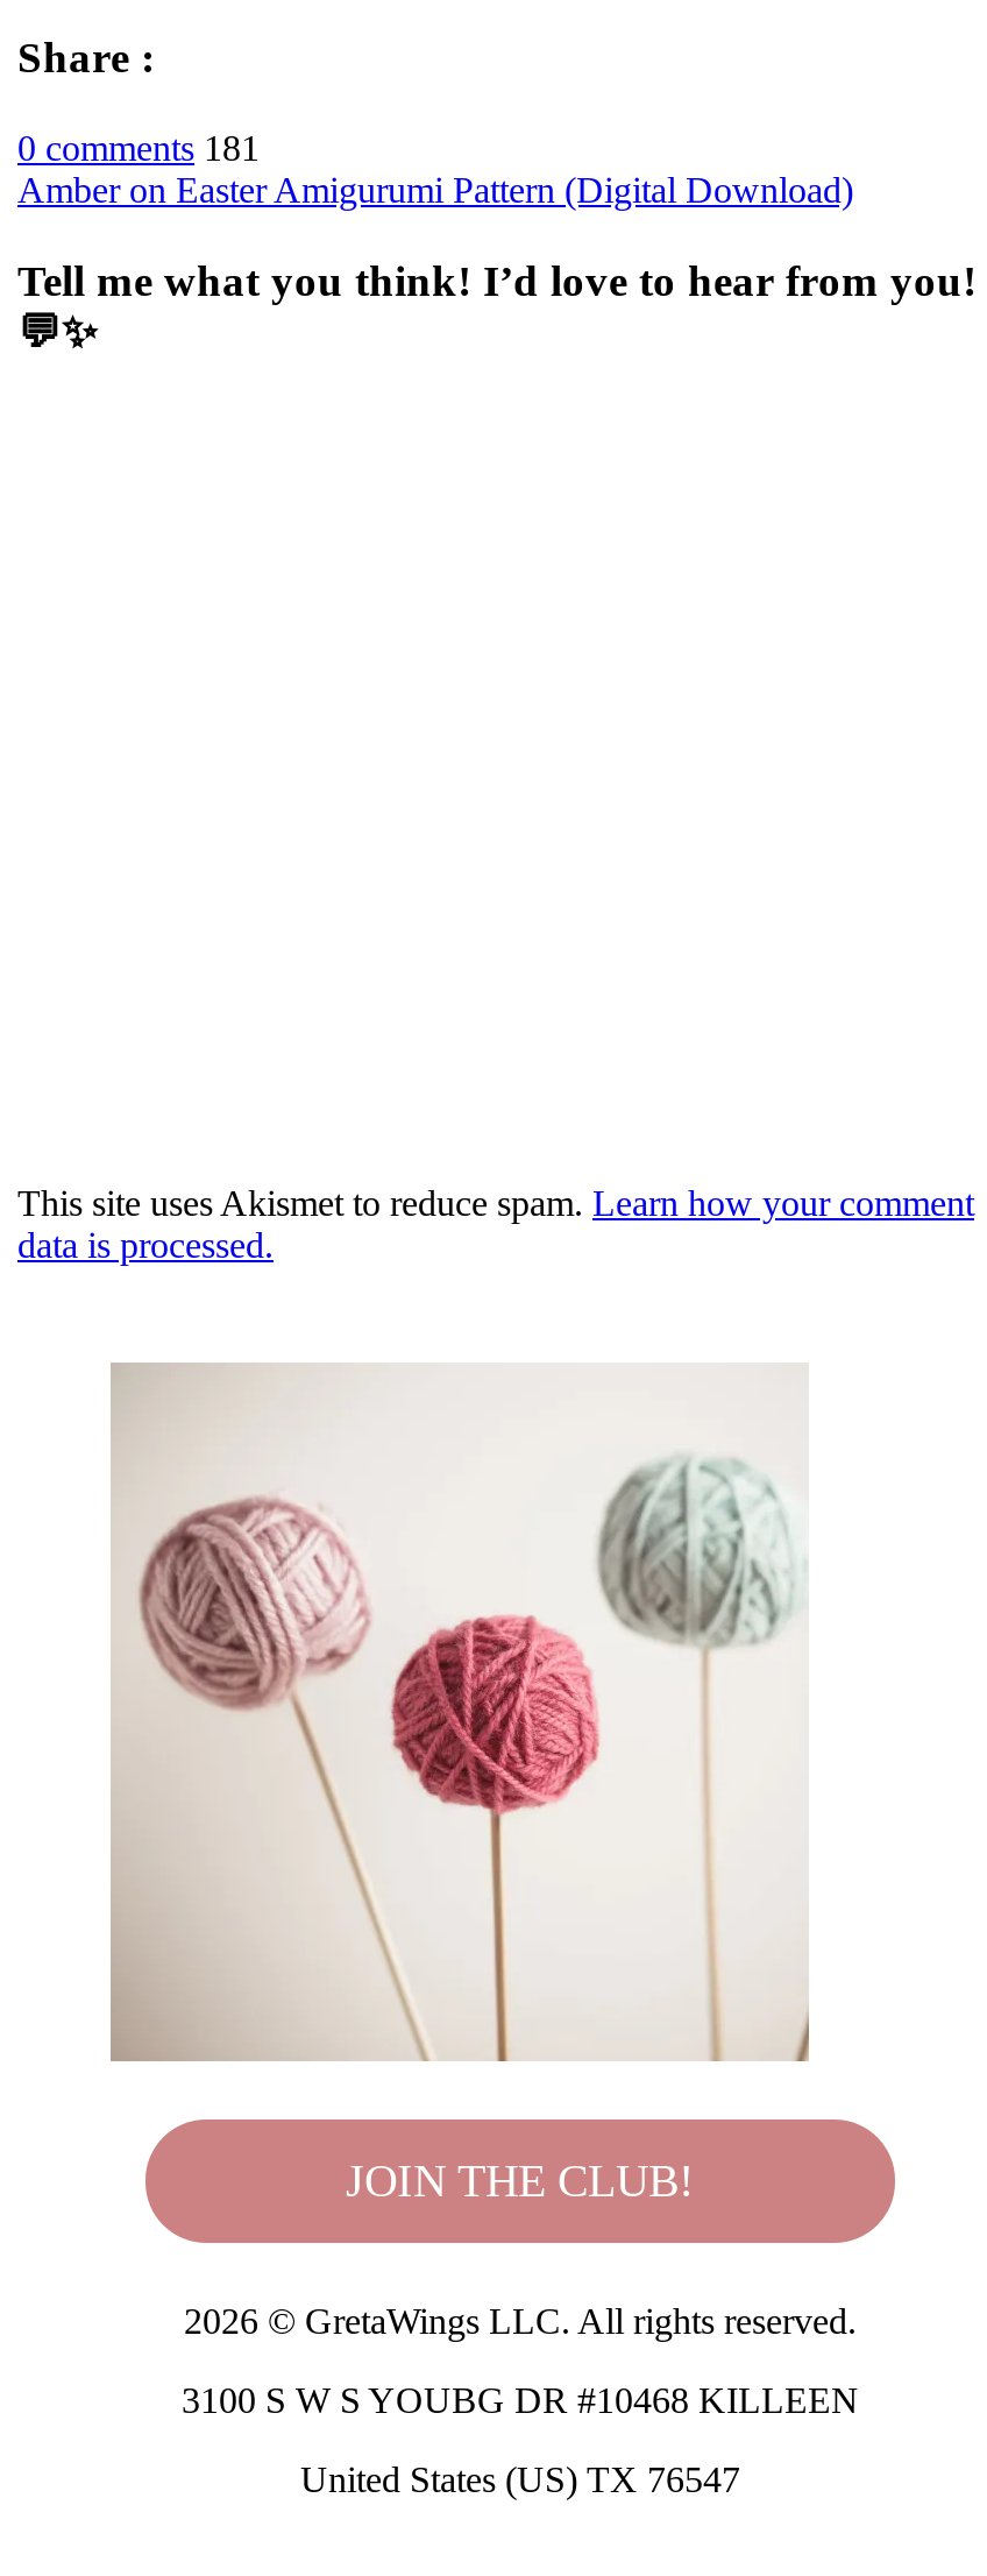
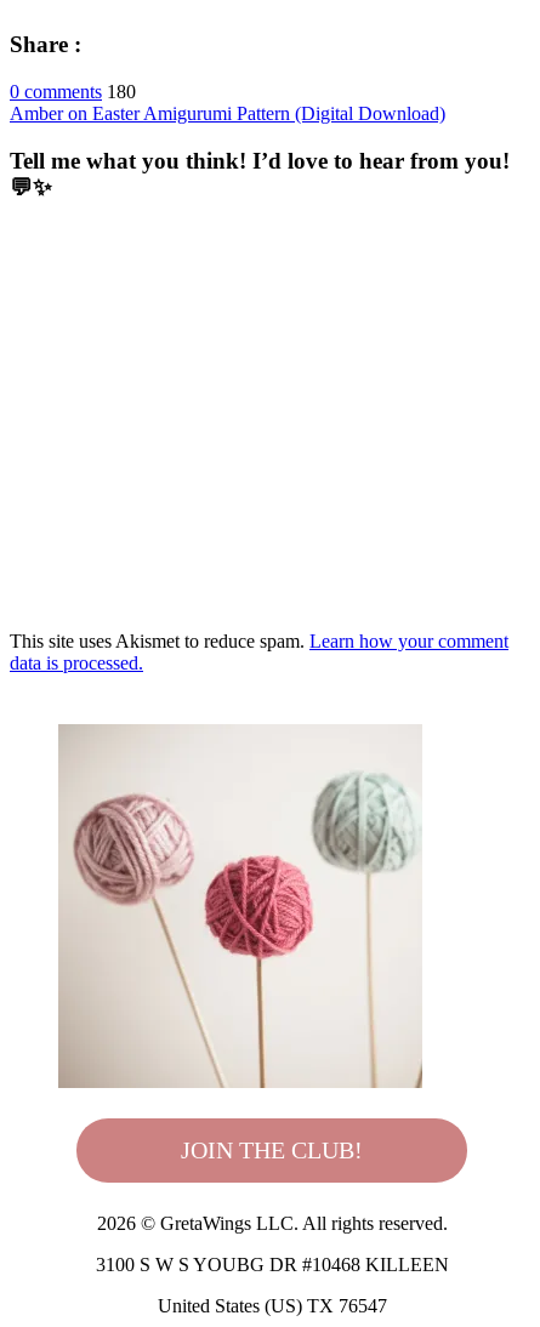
- 0 comments 181
+ 0 comments 180
